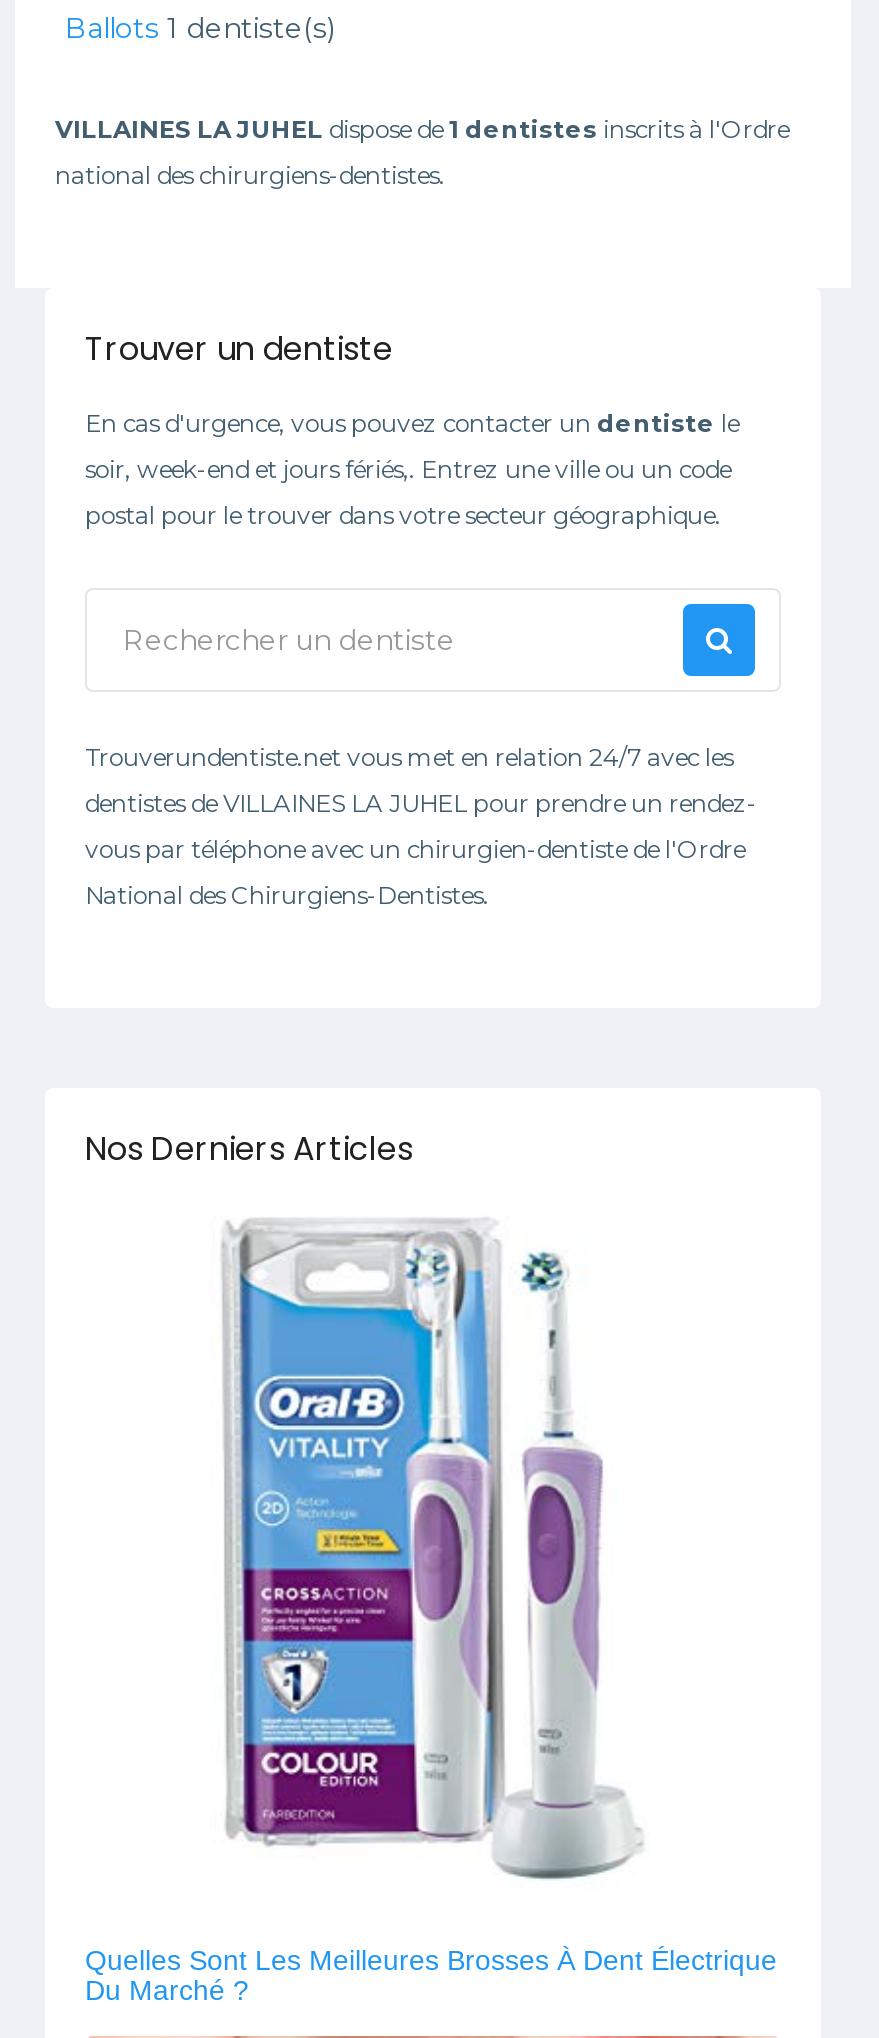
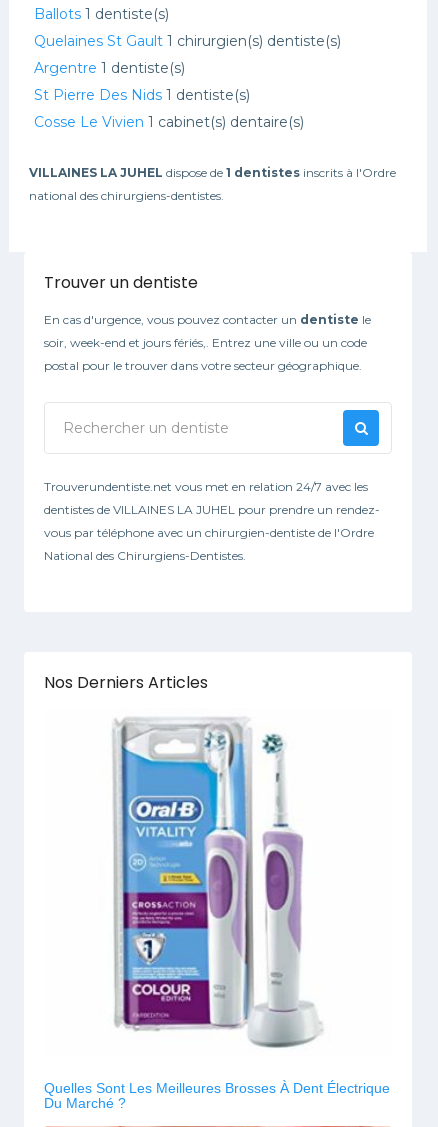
+ Quelaines St Gault 1 chirurgien(s) dentiste(s)
+ Argentre 1 dentiste(s)
+ St Pierre Des Nids 1 dentiste(s)
+ Cosse Le Vivien 1 cabinet(s) dentaire(s)
